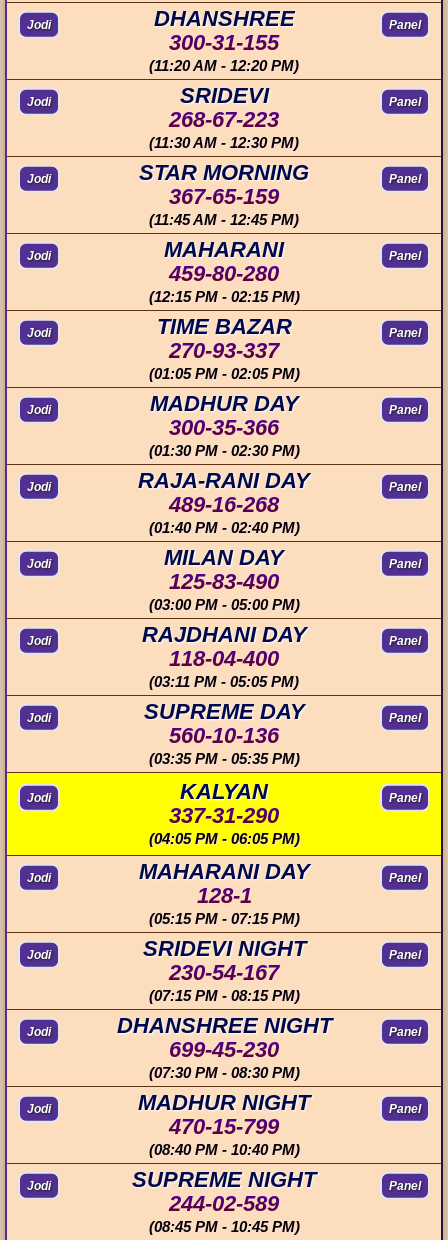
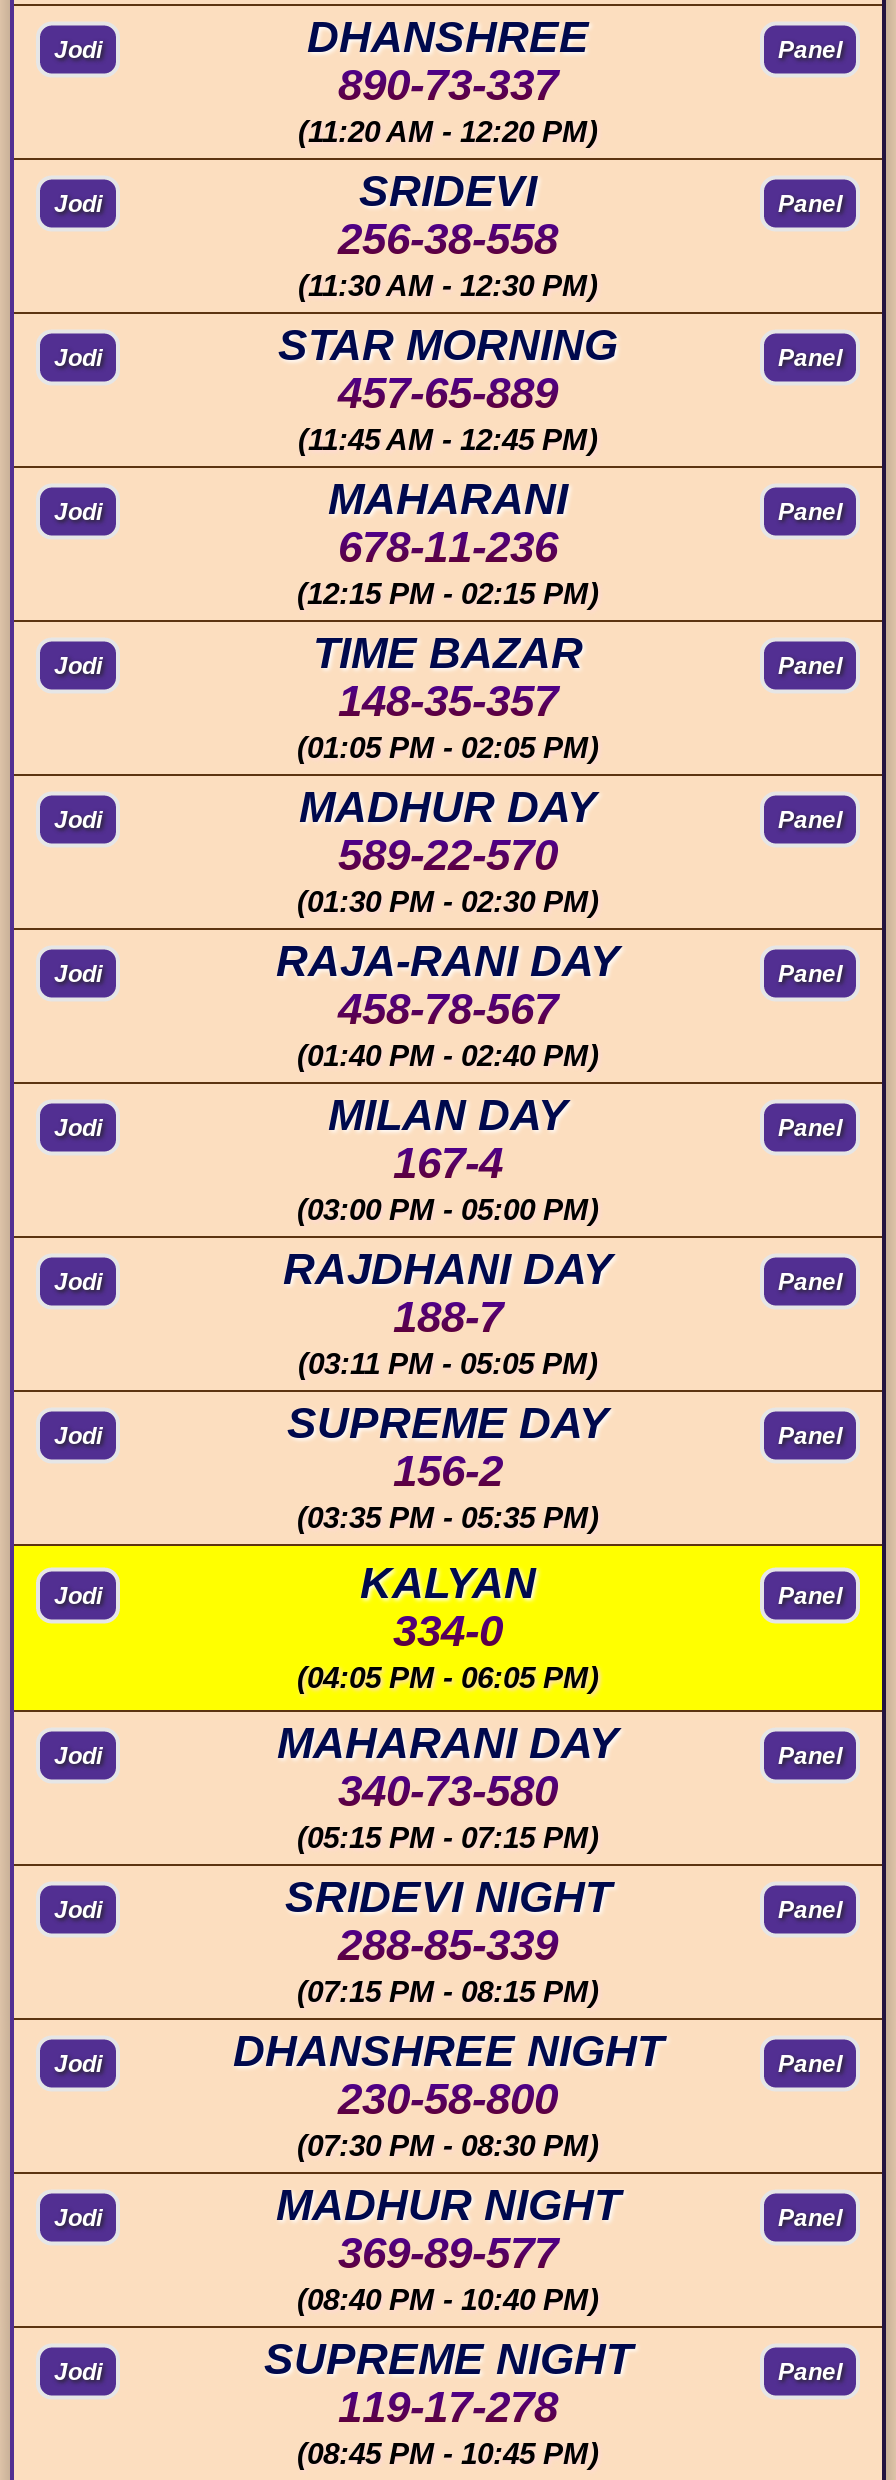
- 300-31-155
+ 890-73-337

- 268-67-223
+ 256-38-558

- 367-65-159
+ 457-65-889

- 459-80-280
+ 678-11-236

- 270-93-337
+ 148-35-357

- 300-35-366
+ 589-22-570

- 489-16-268
+ 458-78-567

- 125-83-490
+ 167-4

- 118-04-400
+ 188-7

- 560-10-136
+ 156-2

- 337-31-290
+ 334-0

- 128-1
+ 340-73-580

- 230-54-167
+ 288-85-339

- 699-45-230
+ 230-58-800

- 470-15-799
+ 369-89-577

- 244-02-589
+ 119-17-278
